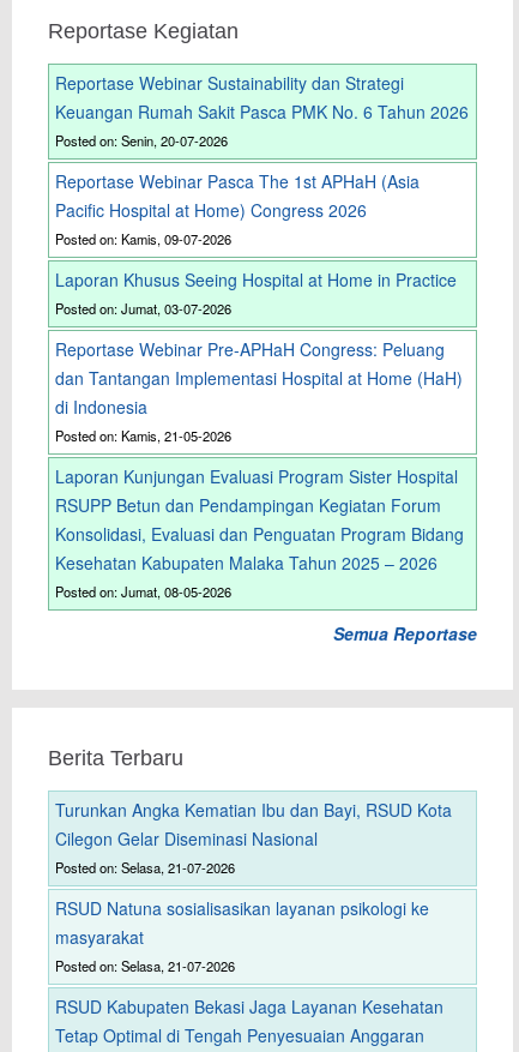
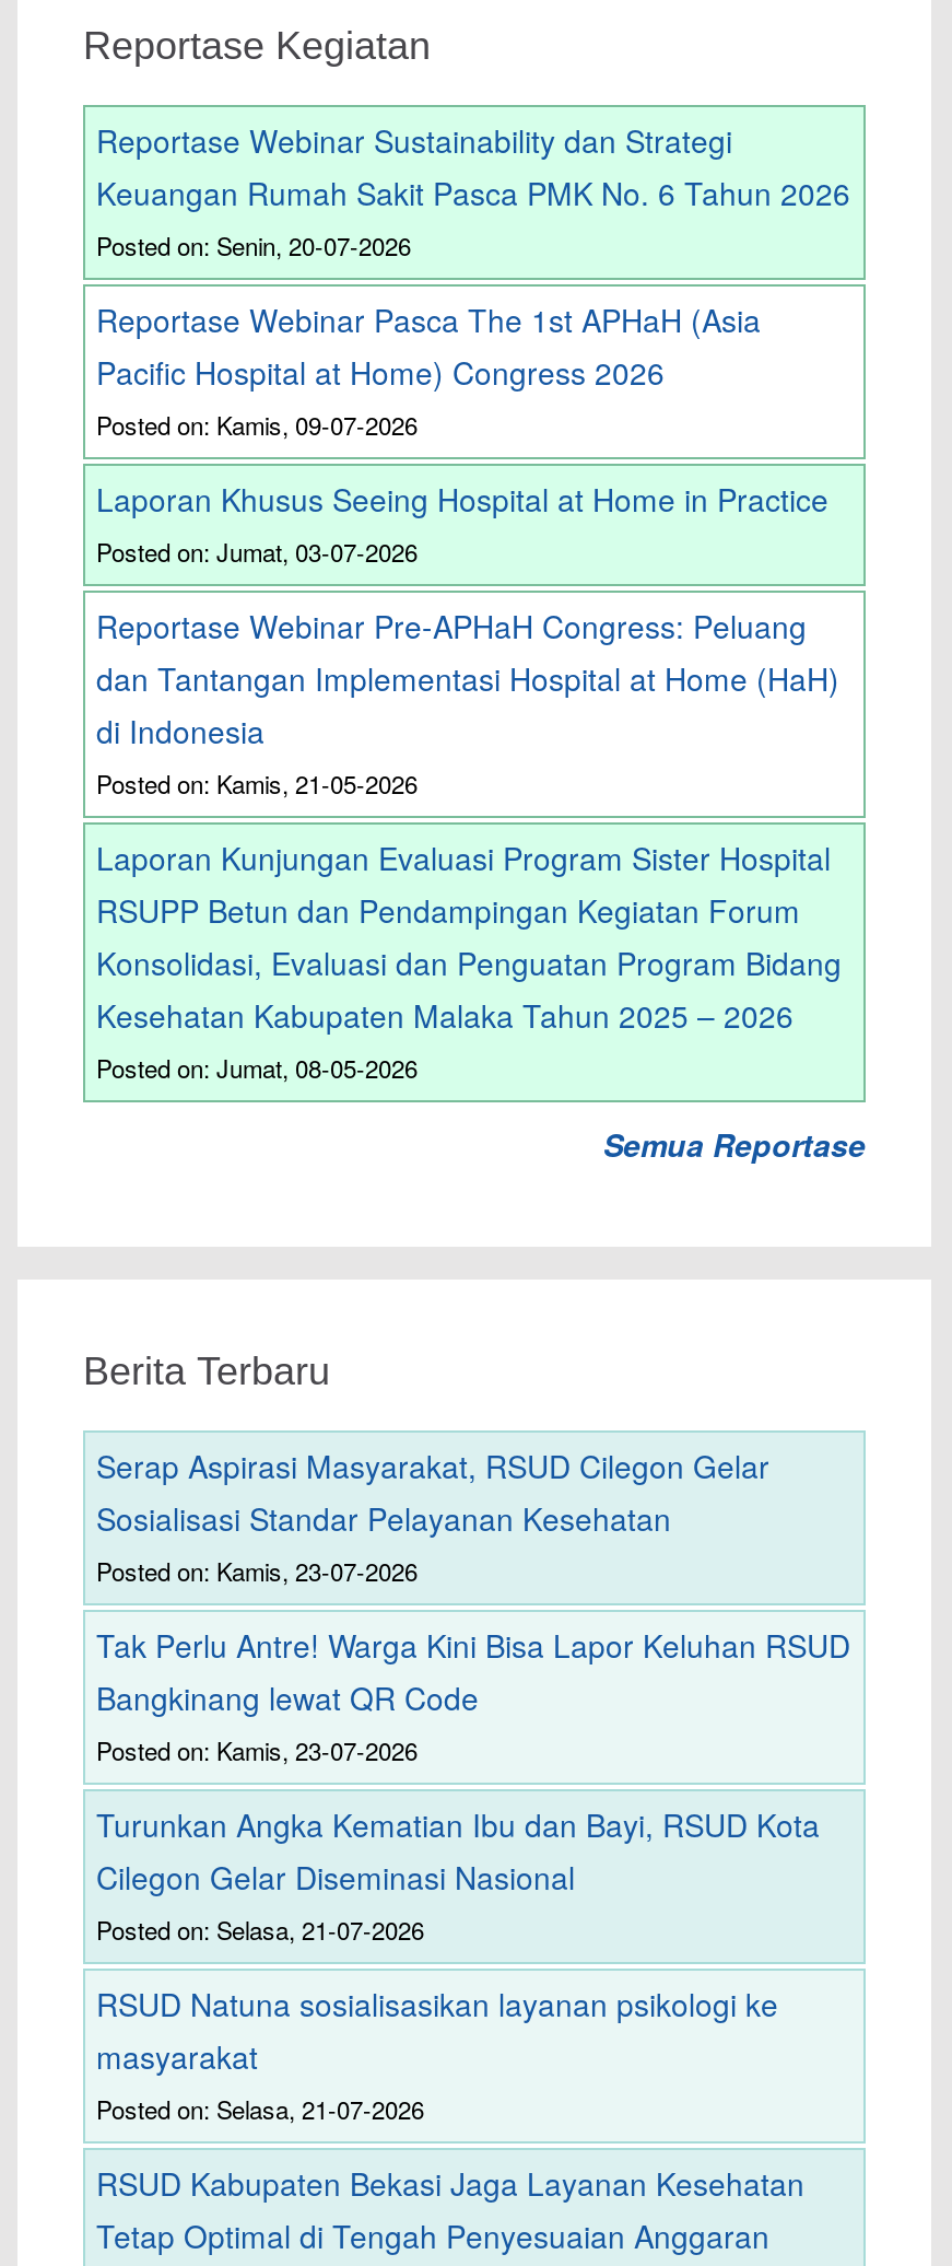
+ Serap Aspirasi Masyarakat, RSUD Cilegon Gelar
+ Sosialisasi Standar Pelayanan Kesehatan
+ Posted on: Kamis, 23-07-2026
+ Tak Perlu Antre! Warga Kini Bisa Lapor Keluhan RSUD
+ Bangkinang lewat QR Code
+ Posted on: Kamis, 23-07-2026
